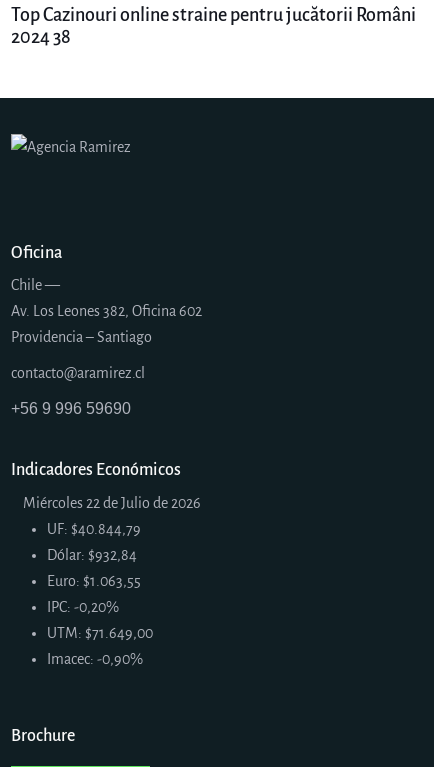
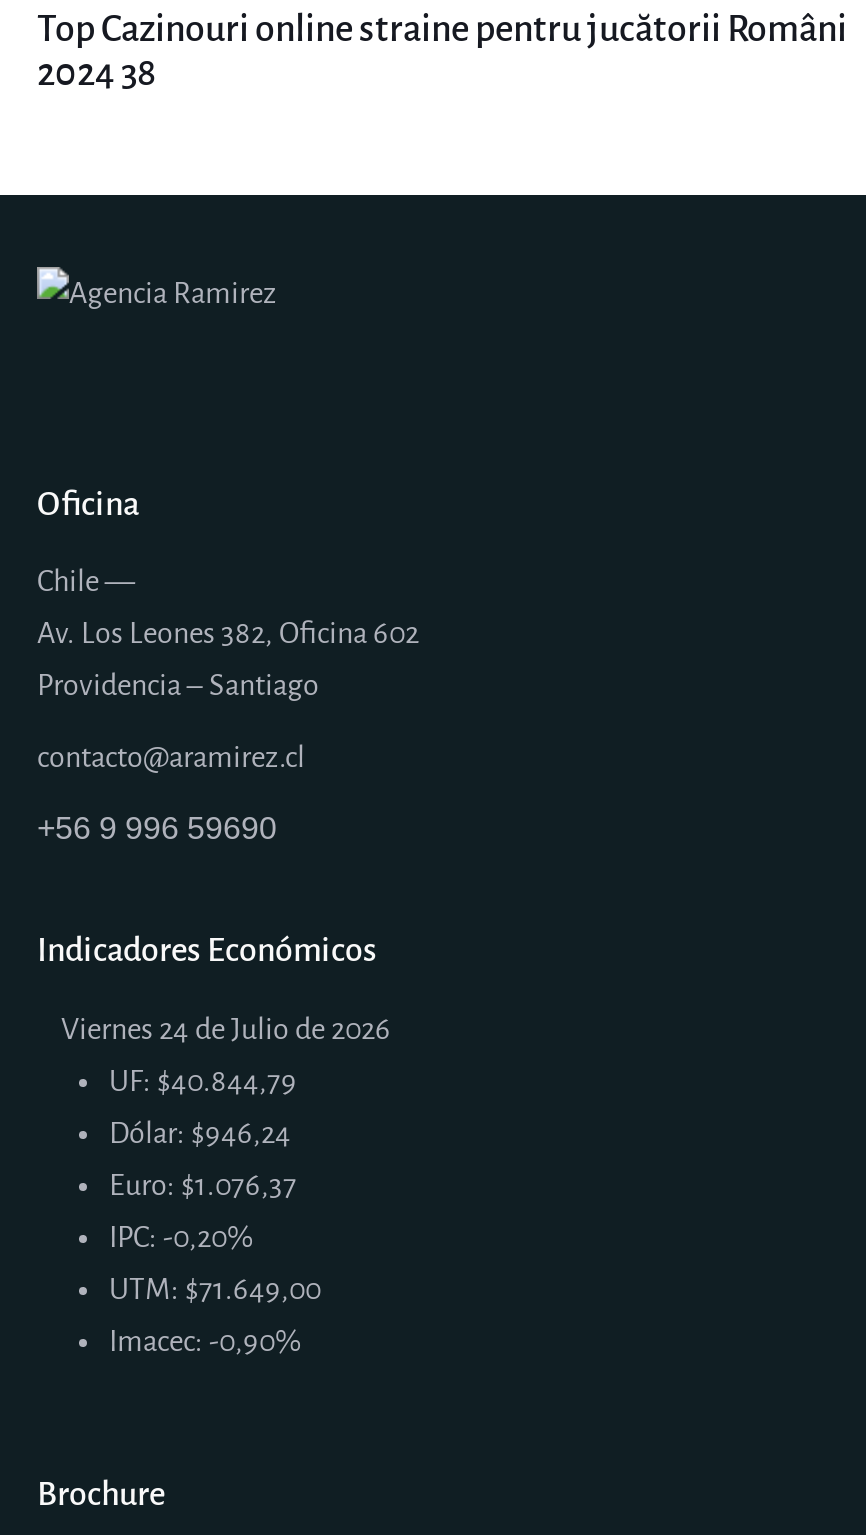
- Miércoles 22 de Julio de 2026
+ Viernes 24 de Julio de 2026

- Dólar: $932,84
+ Dólar: $946,24

- Euro: $1.063,55
+ Euro: $1.076,37
